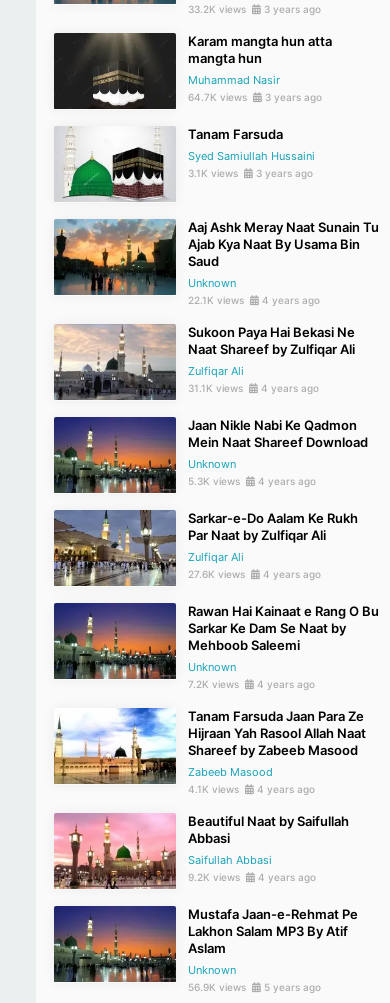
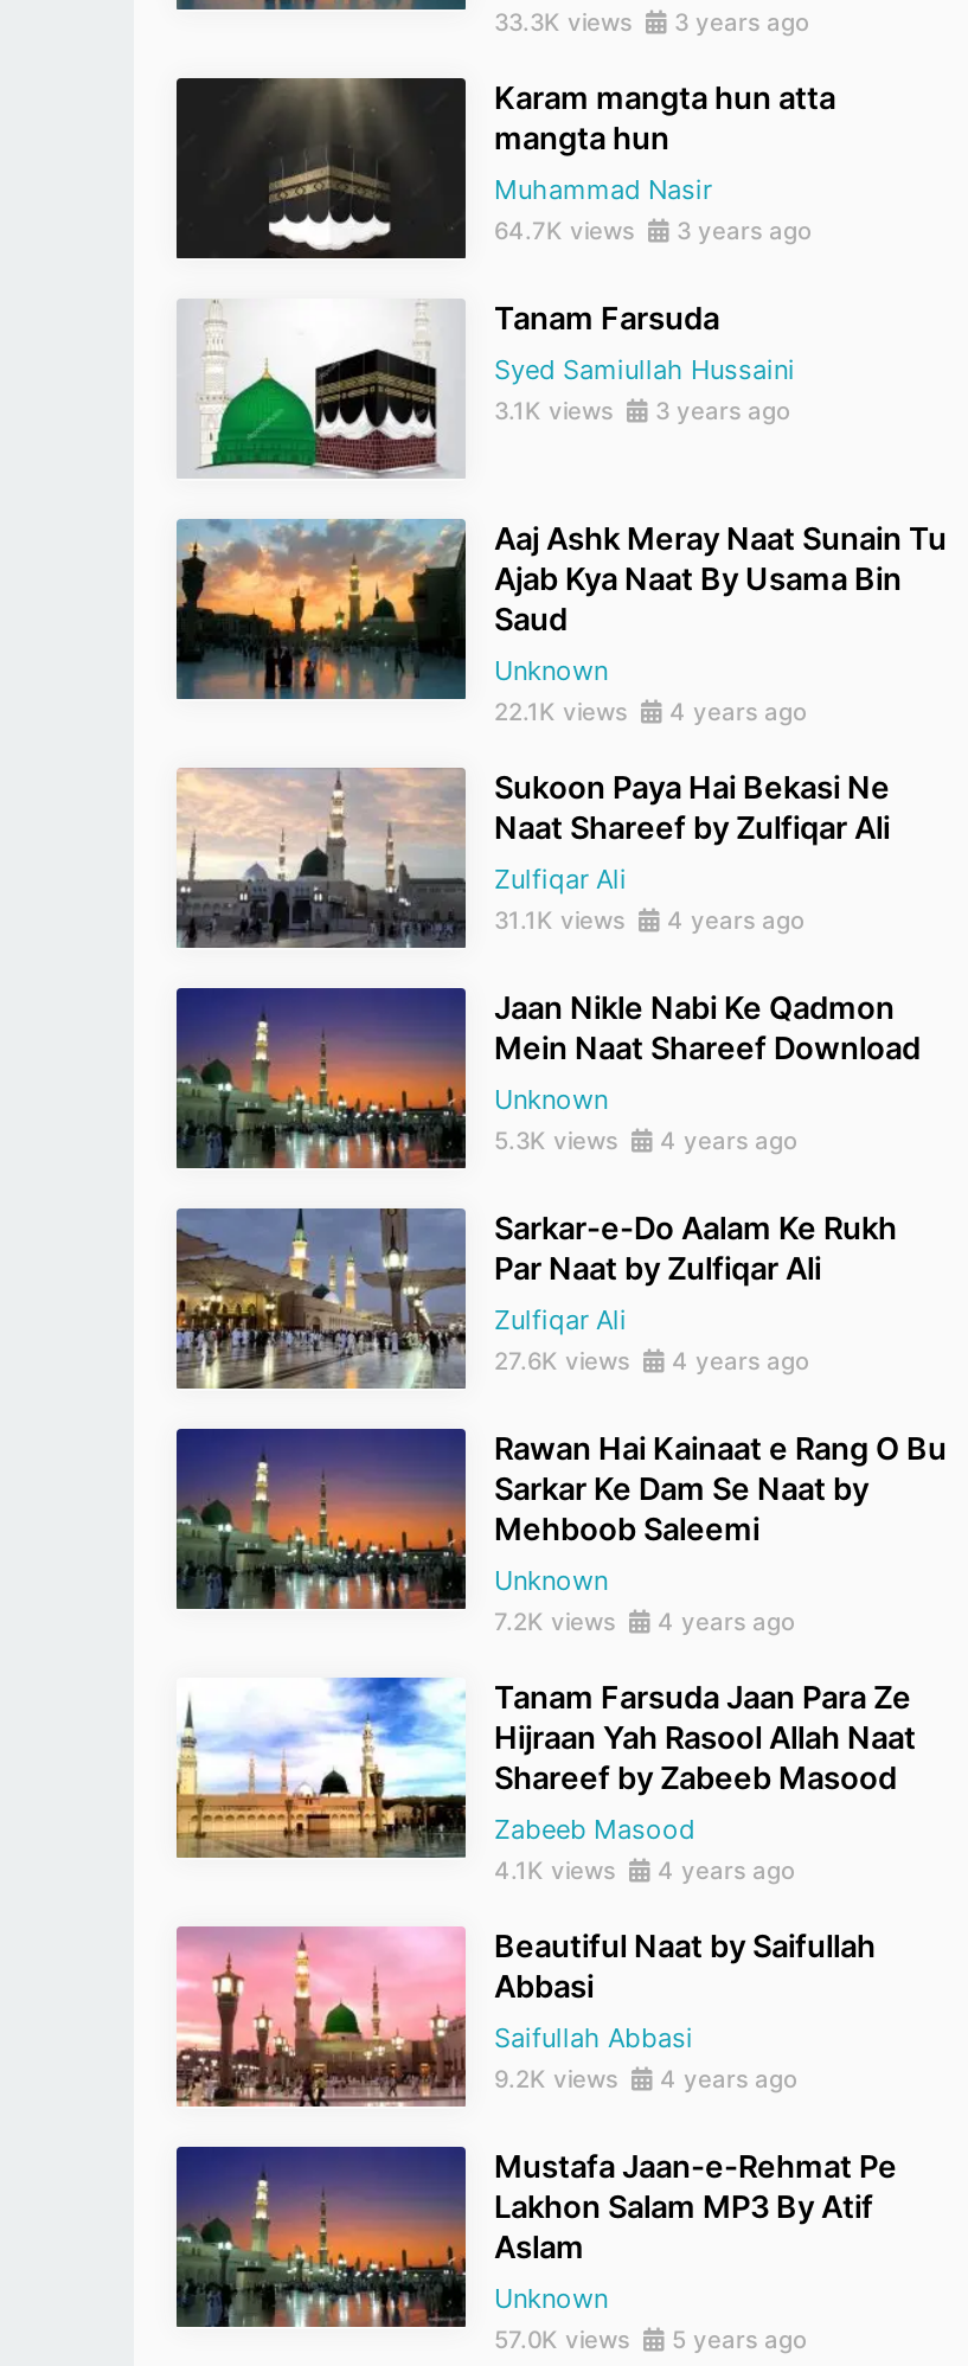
- 33.2K views 3 years ago
+ 33.3K views 3 years ago

- 56.9K views 5 years ago
+ 57.0K views 5 years ago
